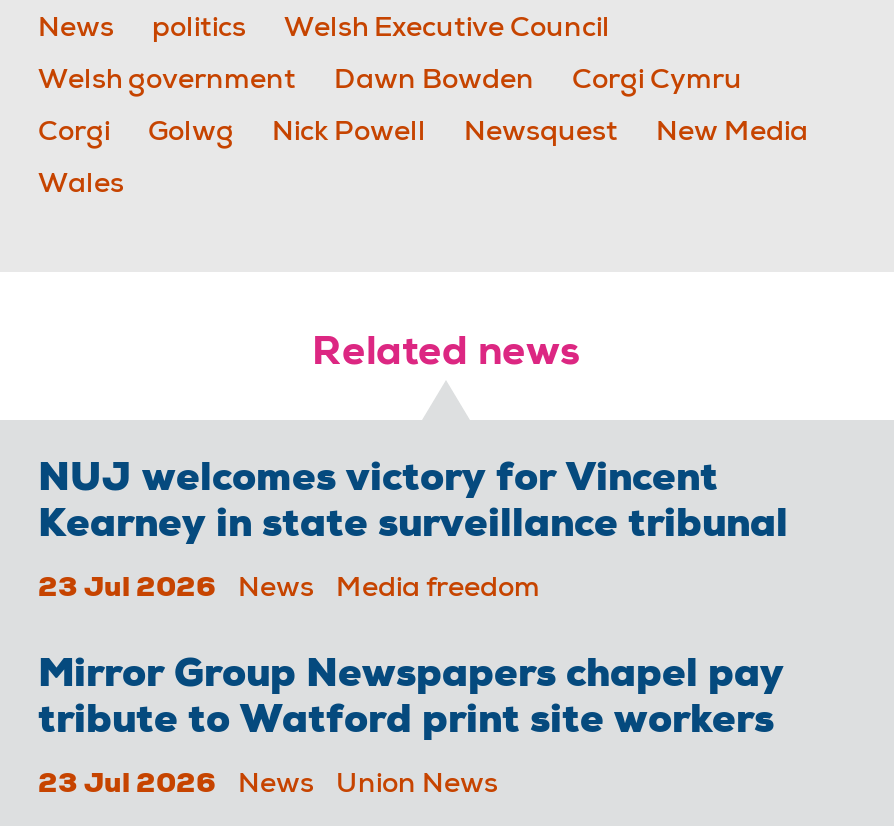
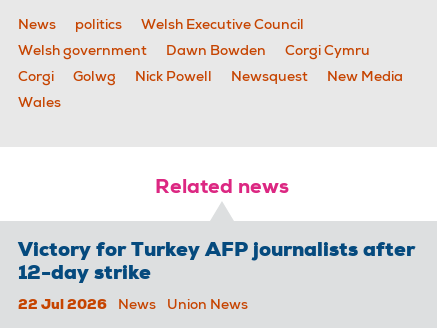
- NUJ welcomes victory for Vincent
- Kearney in state surveillance tribunal
- 23 Jul 2026
- News
- Media freedom
- Mirror Group Newspapers chapel pay
- tribute to Watford print site workers
- 23 Jul 2026
+ Victory for Turkey AFP journalists after
+ 12-day strike
+ 22 Jul 2026
